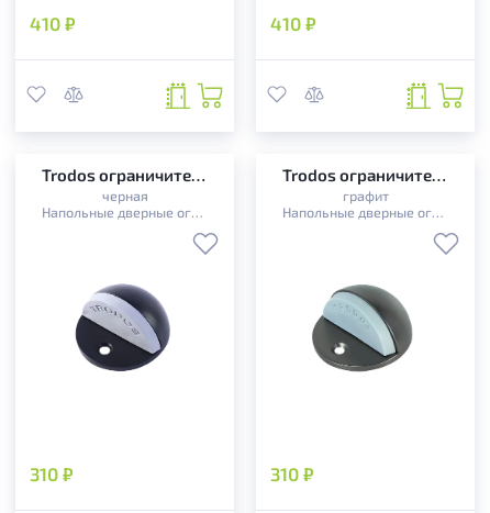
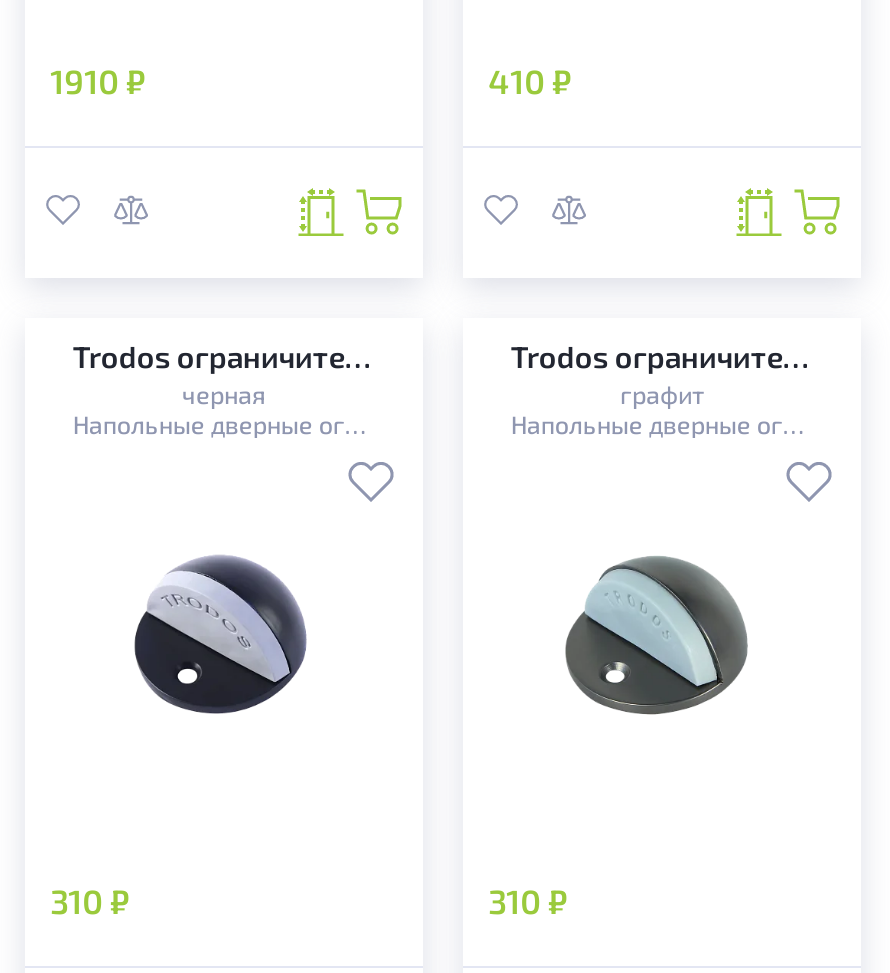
- 410 ₽
+ 1910 ₽
